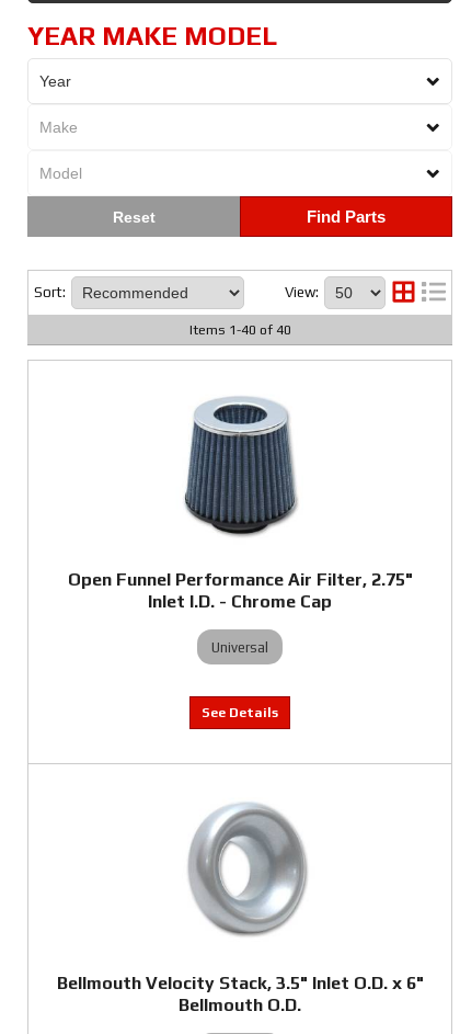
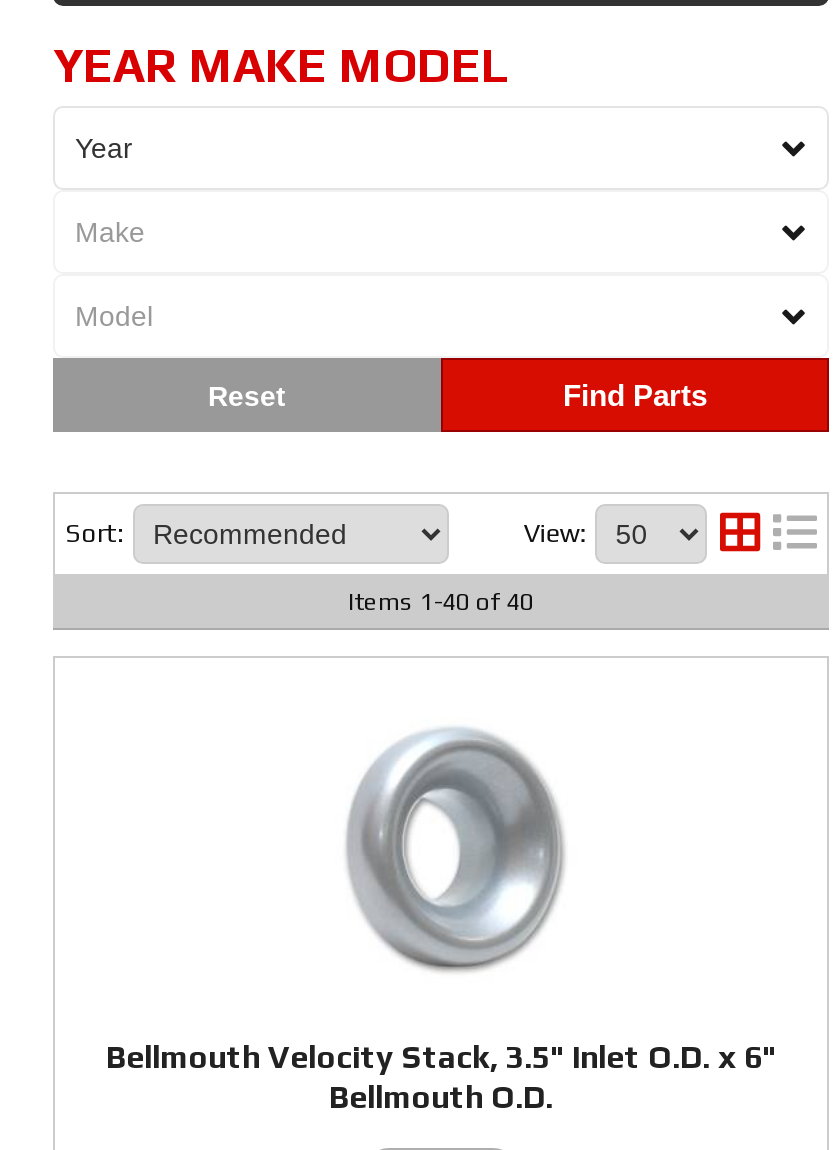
- [image]
- Open Funnel Performance Air Filter, 2.75"
- Inlet I.D. - Chrome Cap
- Universal

- [image]
